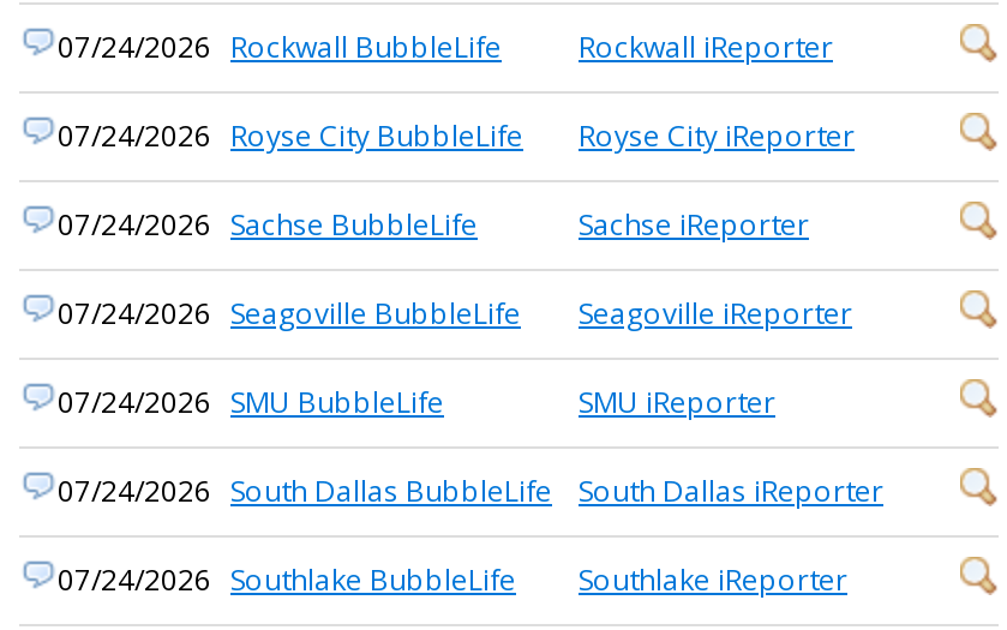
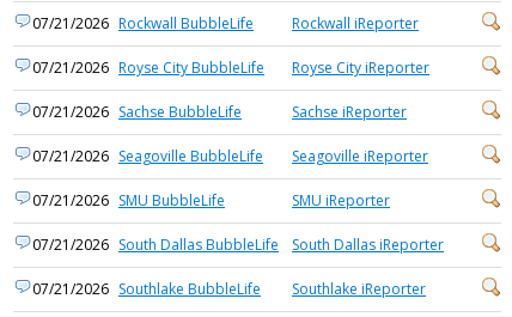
- 07/24/2026 Rockwall BubbleLife
+ 07/21/2026 Rockwall BubbleLife

- 07/24/2026 Royse City BubbleLife
+ 07/21/2026 Royse City BubbleLife

- 07/24/2026 Sachse BubbleLife
+ 07/21/2026 Sachse BubbleLife

- 07/24/2026 Seagoville BubbleLife
+ 07/21/2026 Seagoville BubbleLife

- 07/24/2026 SMU BubbleLife
+ 07/21/2026 SMU BubbleLife

- 07/24/2026 South Dallas BubbleLife
+ 07/21/2026 South Dallas BubbleLife

- 07/24/2026 Southlake BubbleLife
+ 07/21/2026 Southlake BubbleLife
